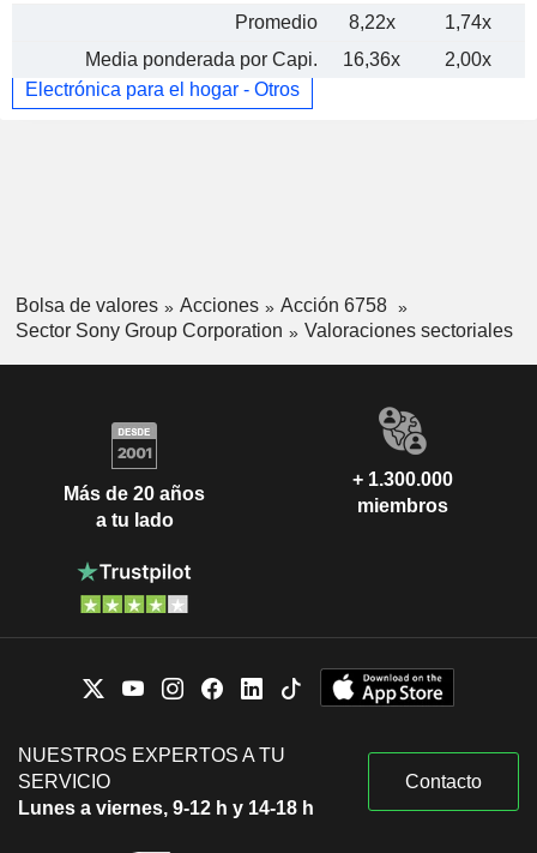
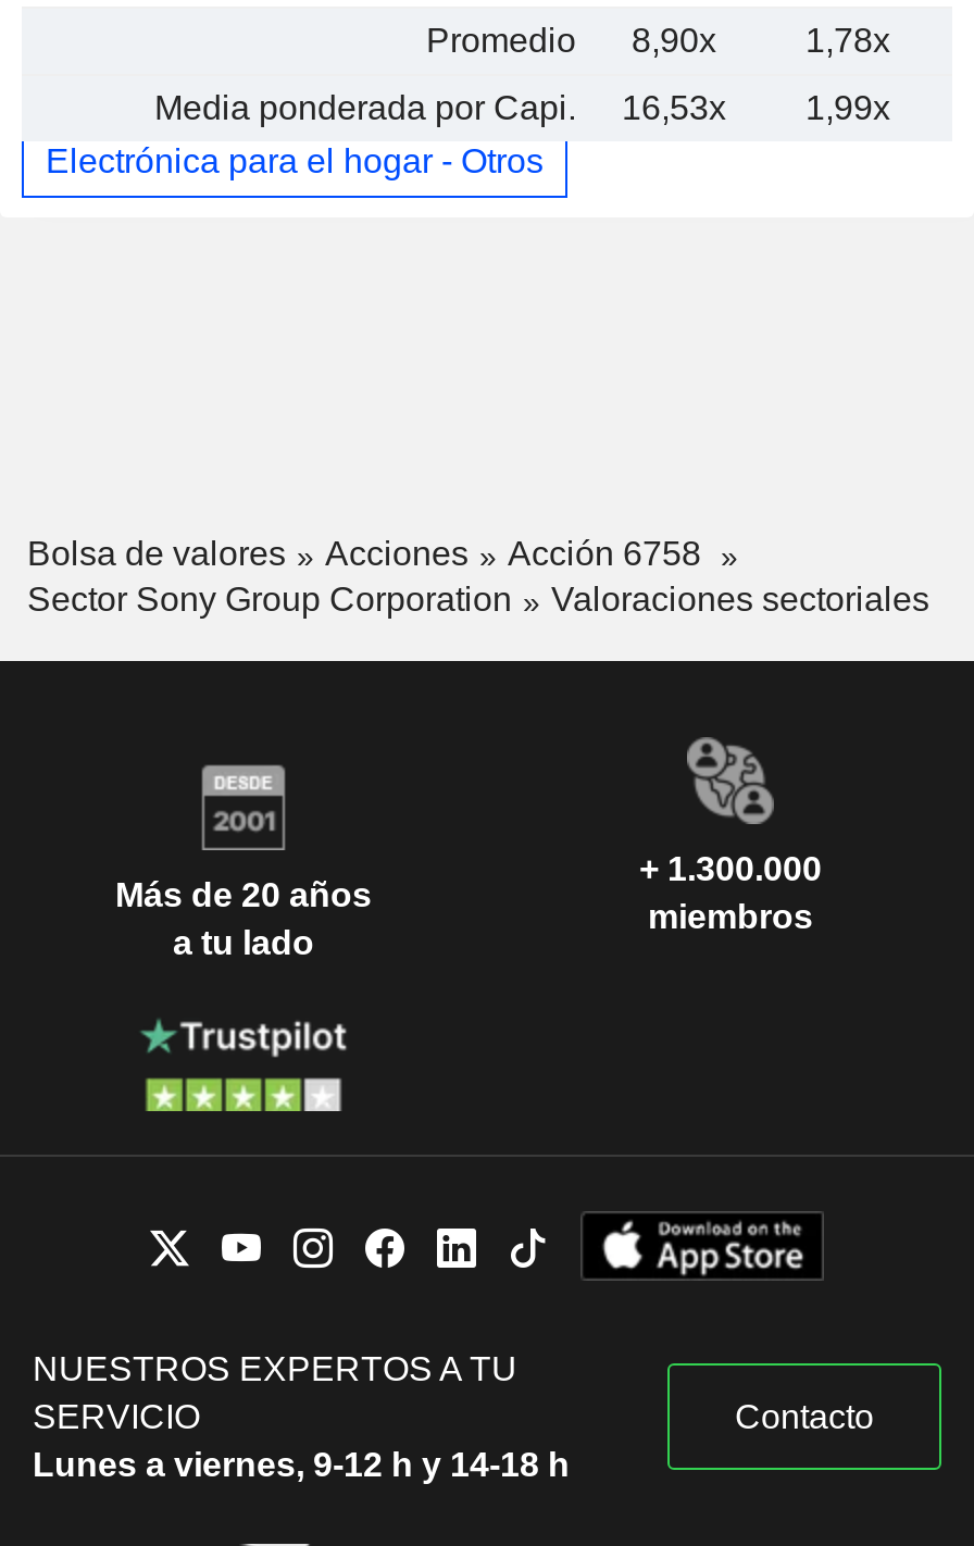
- 8,22x
- 1,74x
+ 8,90x
+ 1,78x

- 16,36x
- 2,00x
+ 16,53x
+ 1,99x
